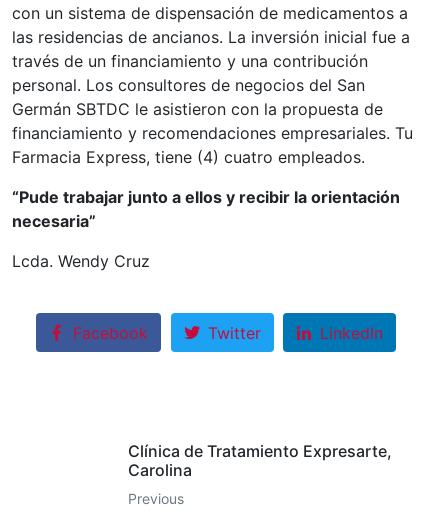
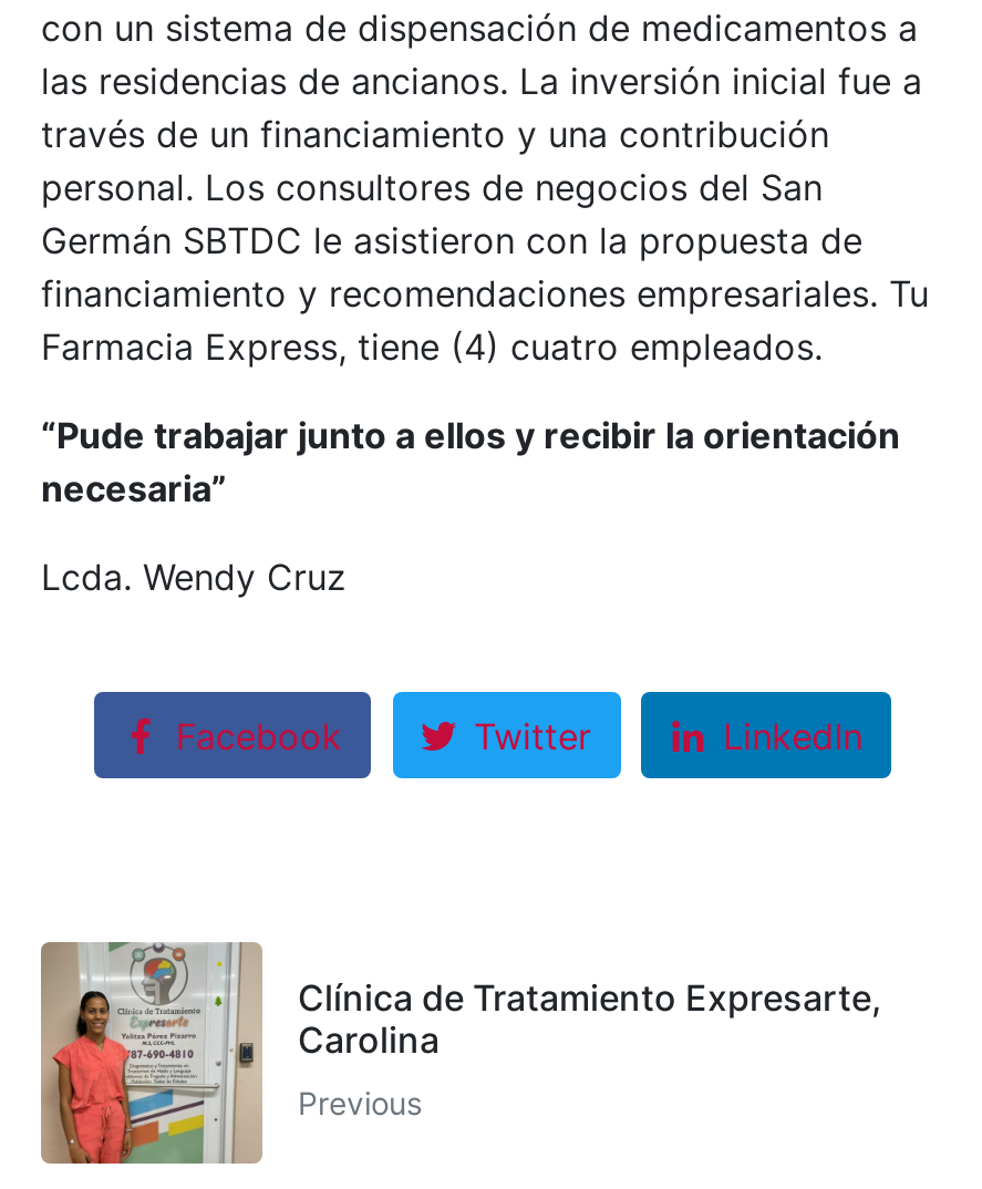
+ [image]
